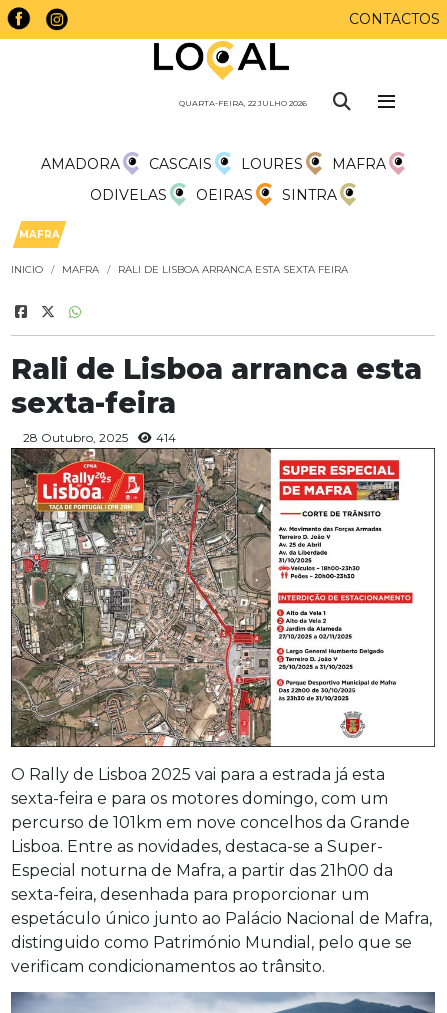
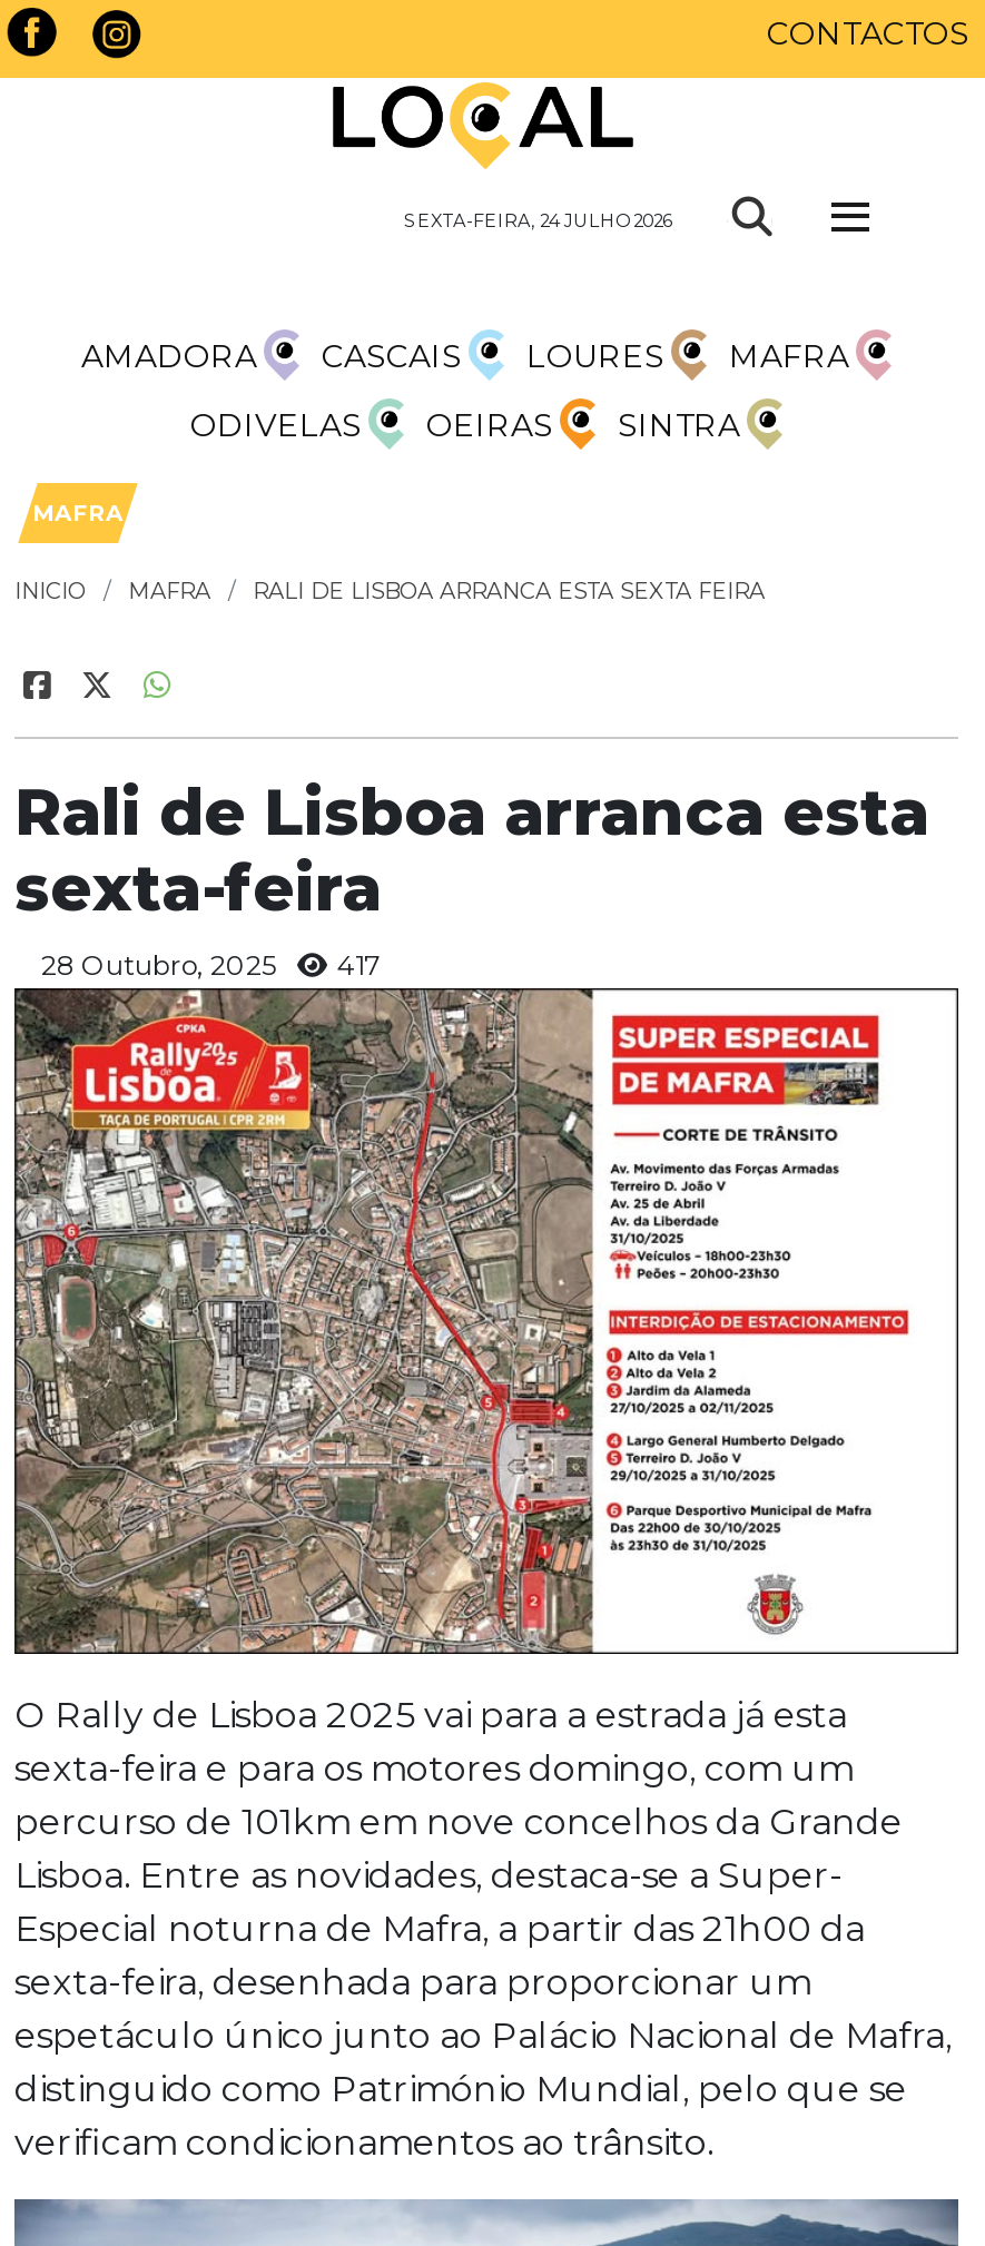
- QUARTA-FEIRA, 22 JULHO 2026
+ SEXTA-FEIRA, 24 JULHO 2026

- 28 Outubro, 2025 414
+ 28 Outubro, 2025 417
